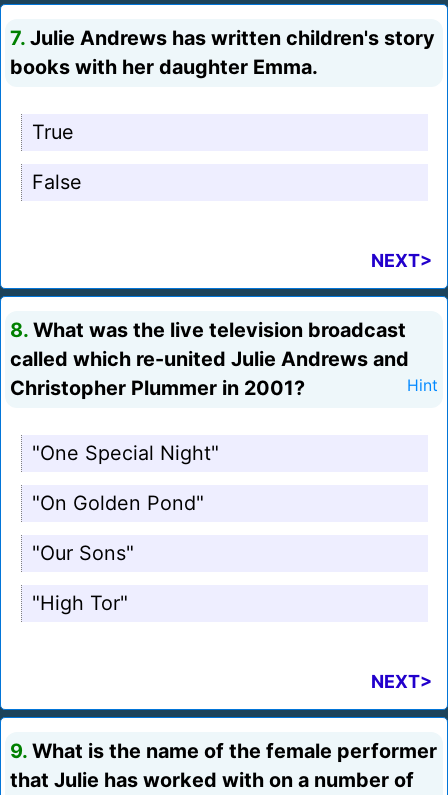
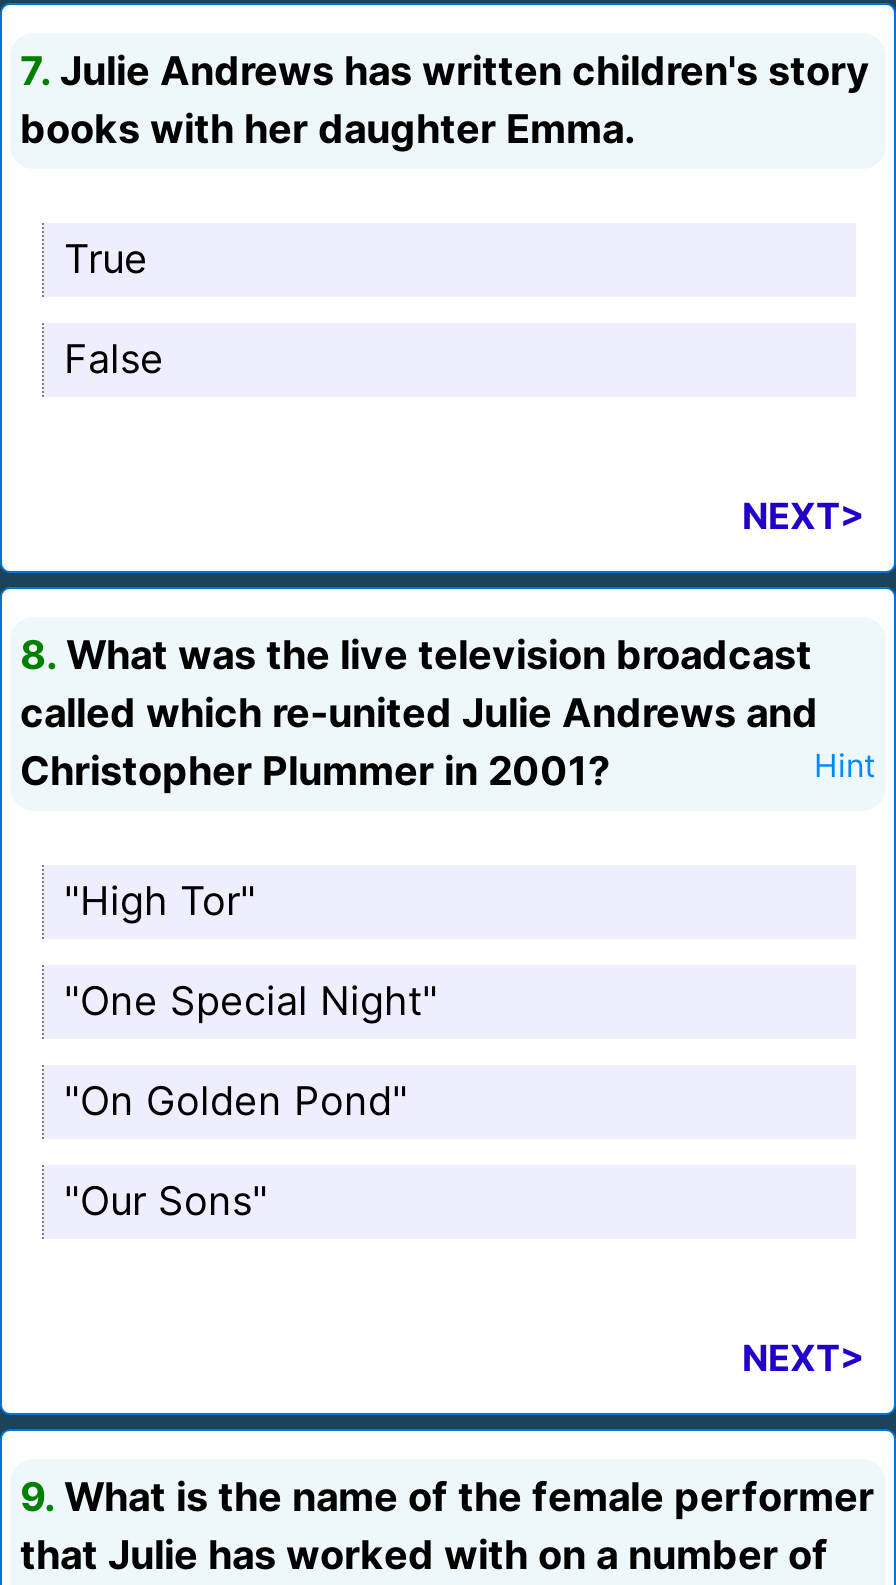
moved down: "One Special Night" | "On Golden Pond" | "Our Sons"

moved up: "High Tor"
